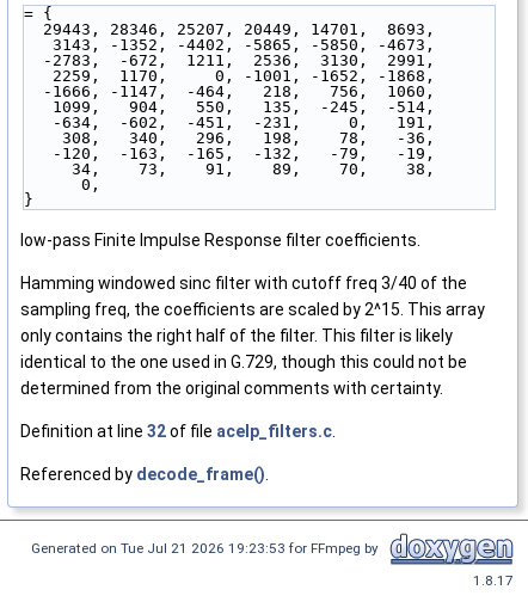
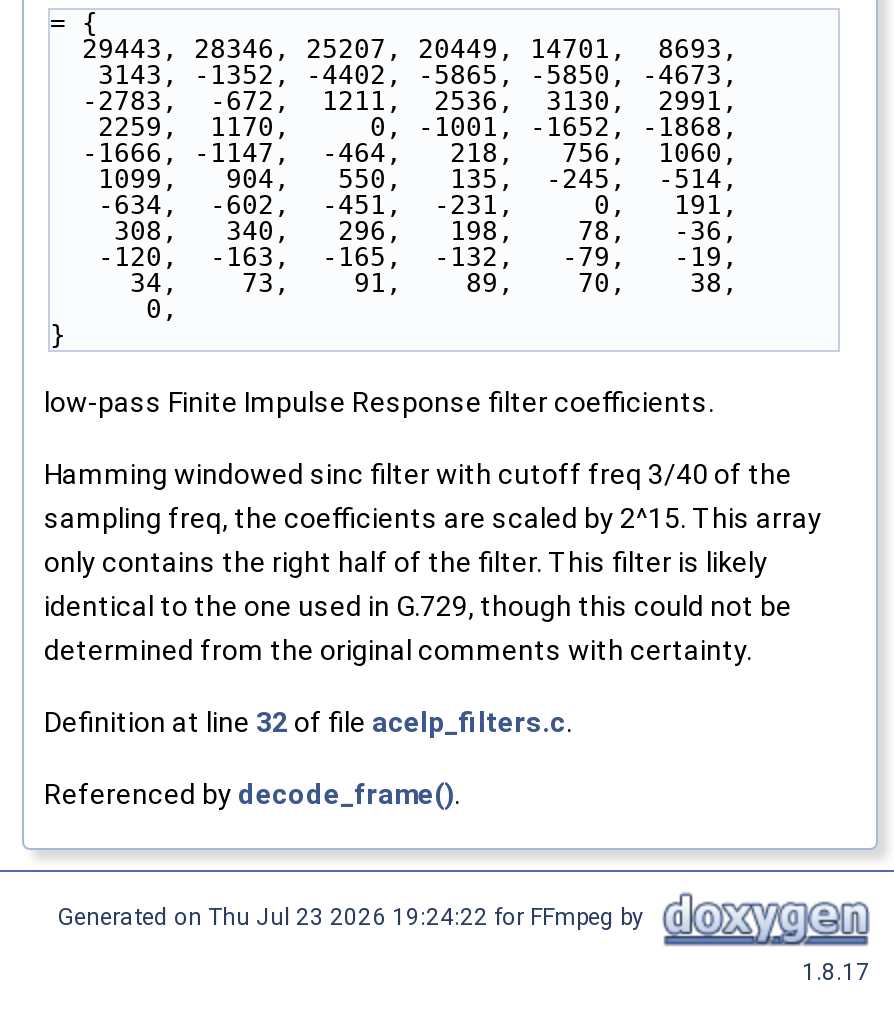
- Generated on Tue Jul 21 2026 19:23:53 for FFmpeg by
+ Generated on Thu Jul 23 2026 19:24:22 for FFmpeg by
